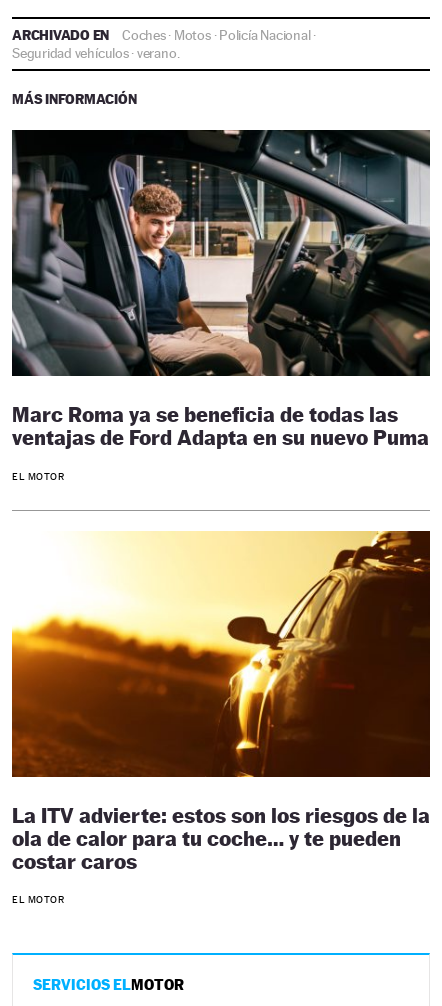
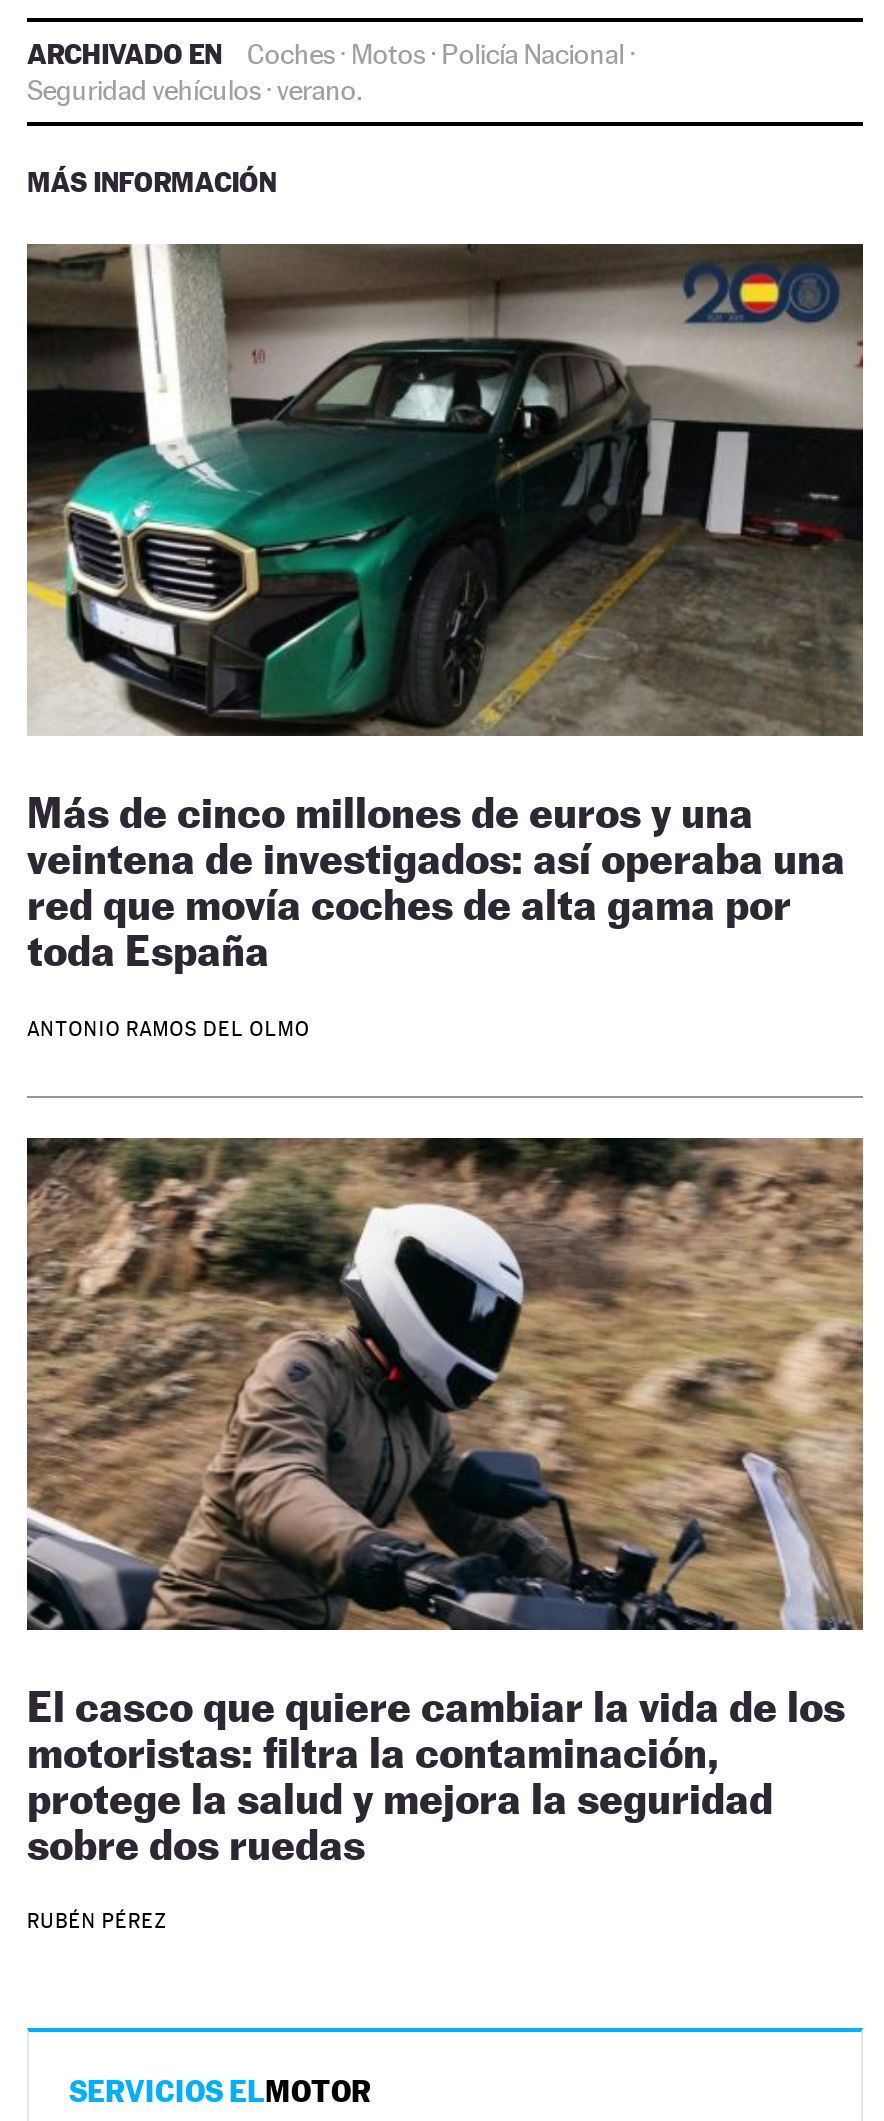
- [image]
+ [image]

- Marc Roma ya se beneficia de todas las
- ventajas de Ford Adapta en su nuevo Puma
+ Más de cinco millones de euros y una
+ veintena de investigados: así operaba una
+ red que movía coches de alta gama por
+ toda España

- EL MOTOR
+ ANTONIO RAMOS DEL OLMO

- [image]
+ [image]

- La ITV advierte: estos son los riesgos de la
- ola de calor para tu coche… y te pueden
- costar caros
+ El casco que quiere cambiar la vida de los
+ motoristas: filtra la contaminación,
+ protege la salud y mejora la seguridad
+ sobre dos ruedas

- EL MOTOR
+ RUBÉN PÉREZ
